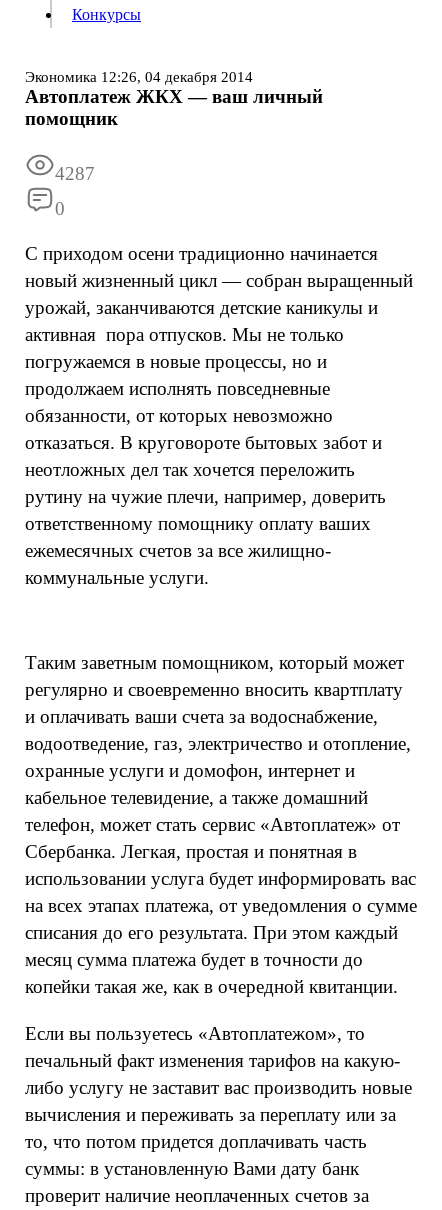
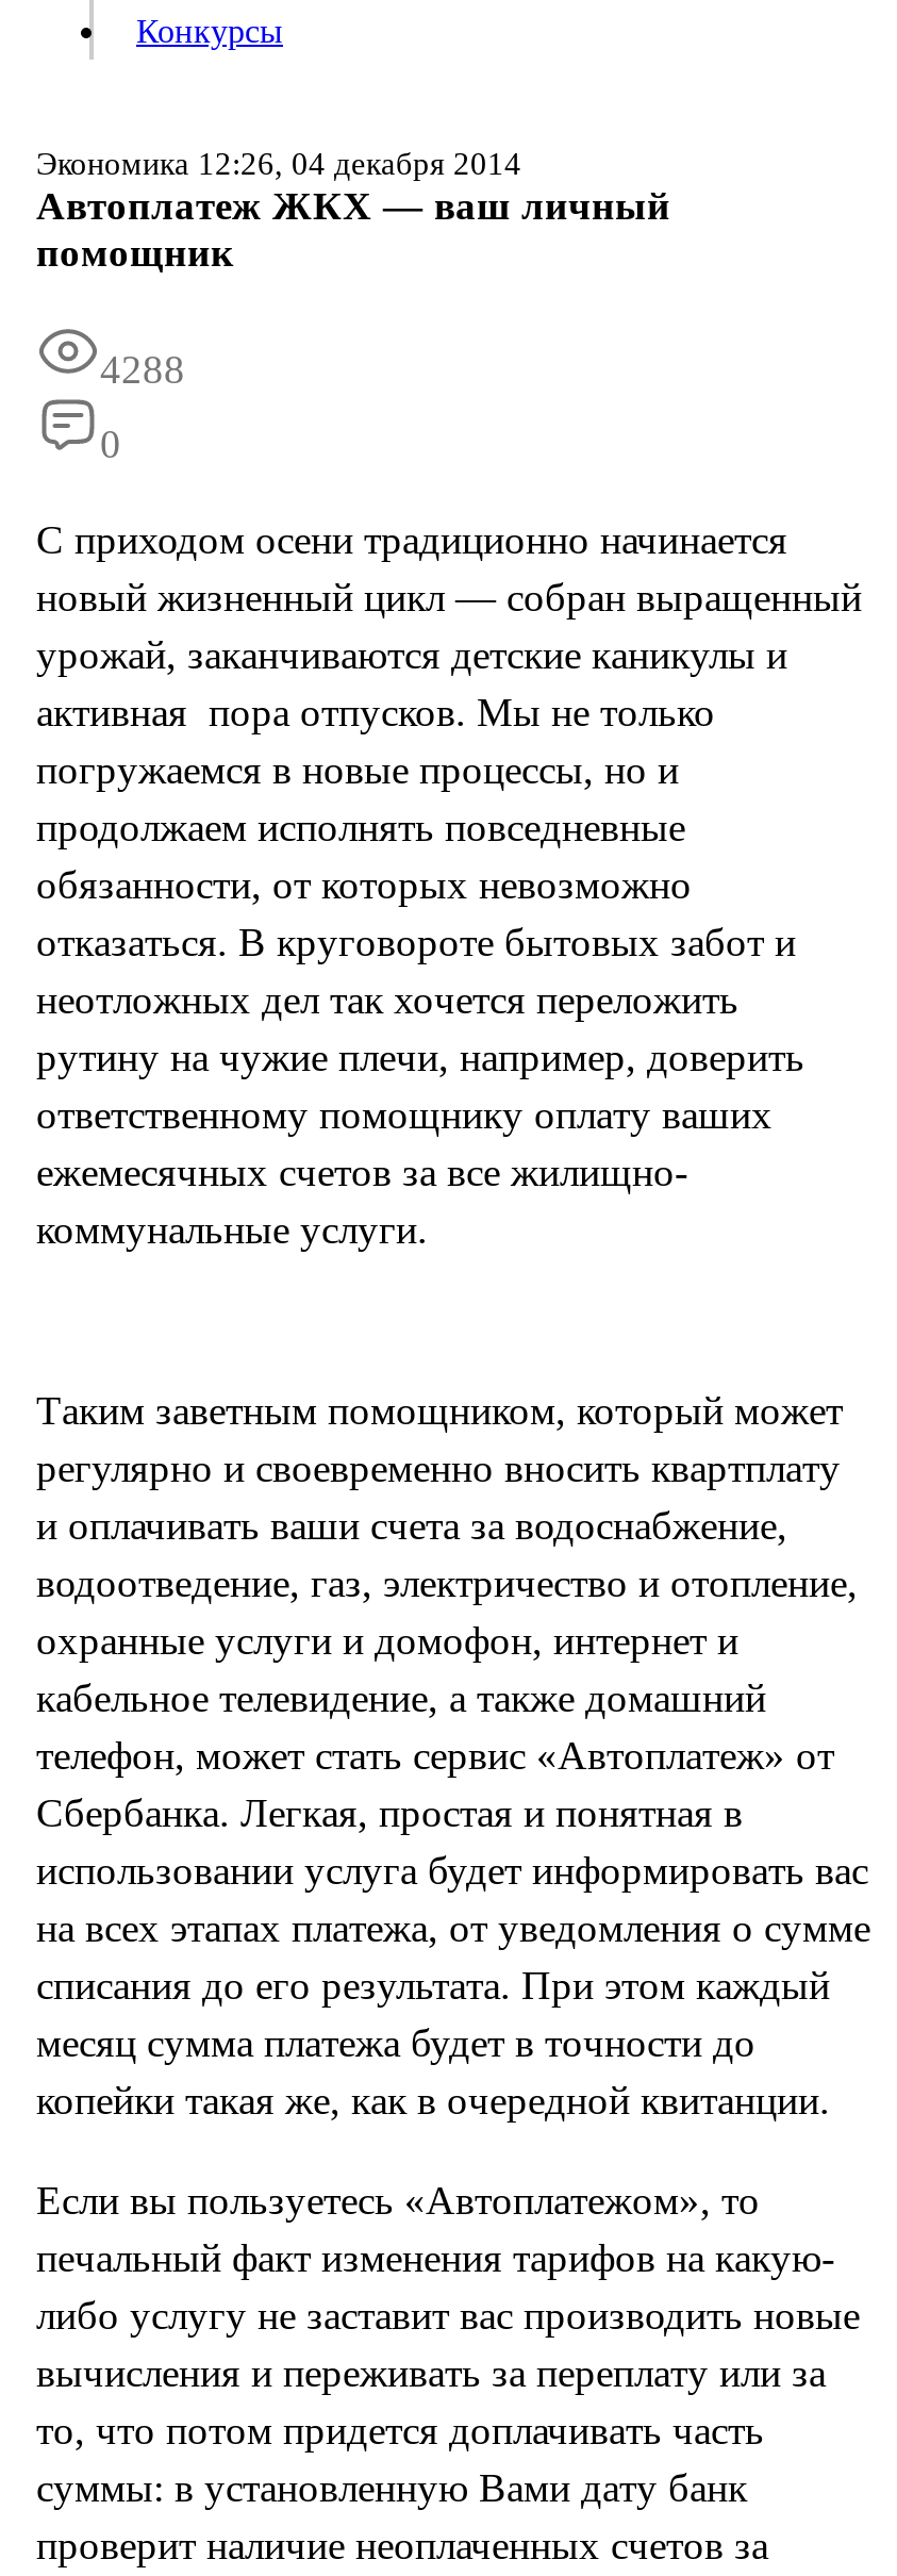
- 4287
+ 4288
